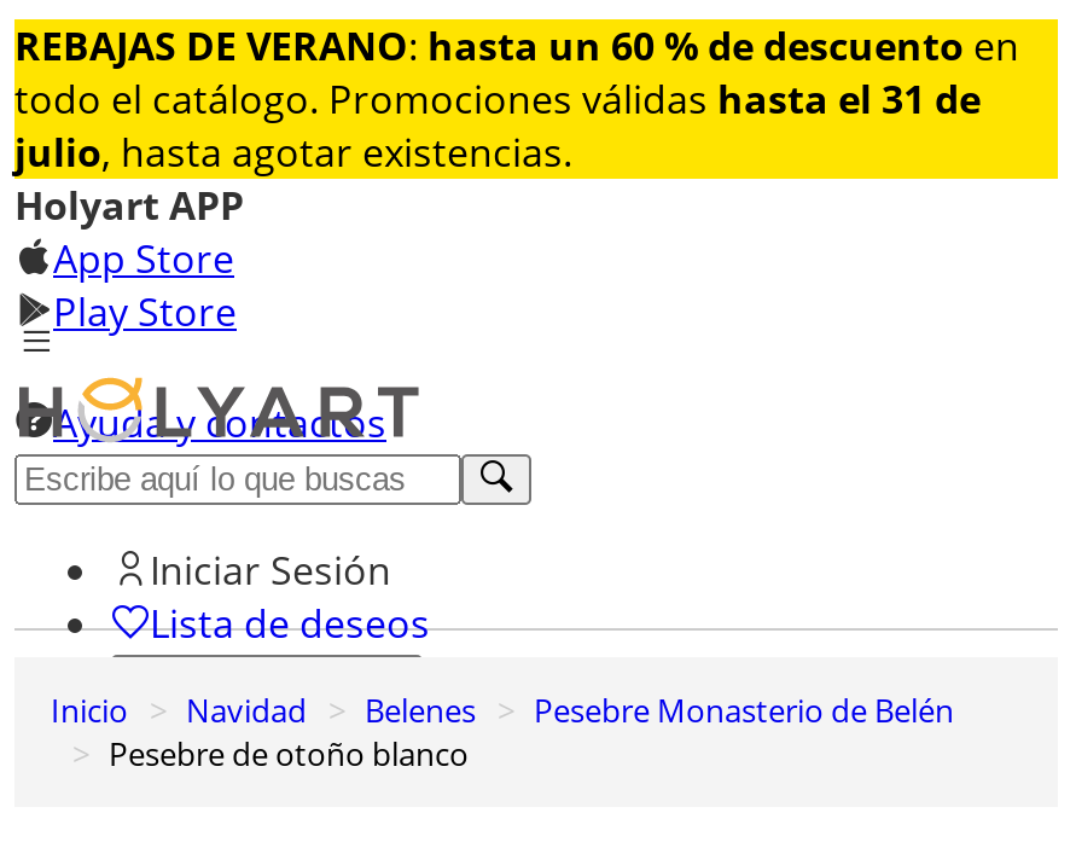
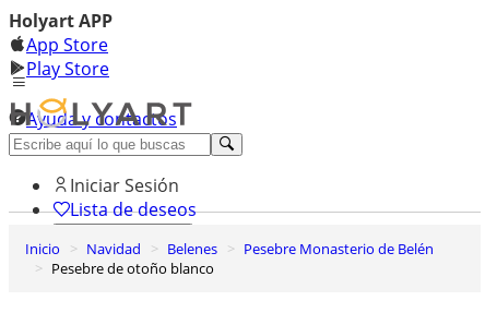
- [image]
- REBAJAS DE VERANO: hasta un 60 % de descuento en
- todo el catálogo. Promociones válidas hasta el 31 de
- julio, hasta agotar existencias.
